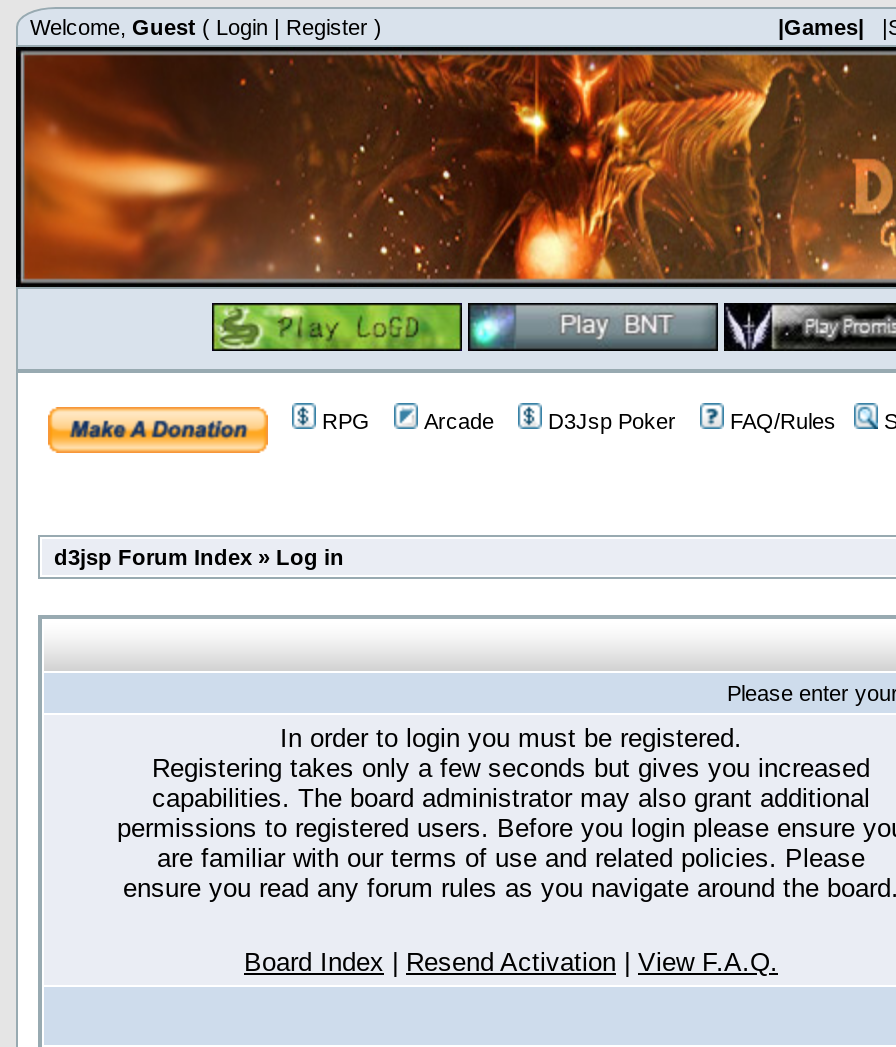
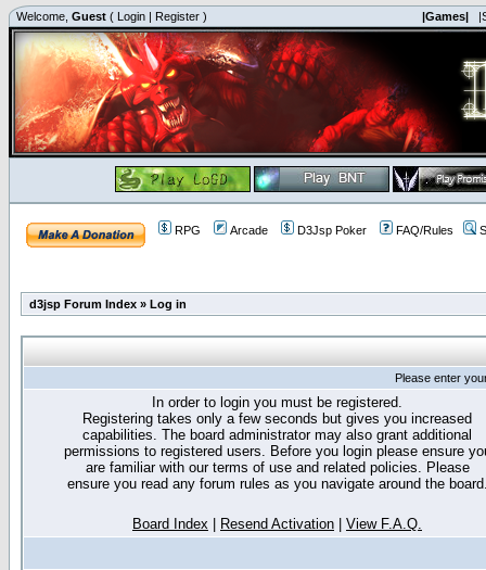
- [image]
+ [image]
